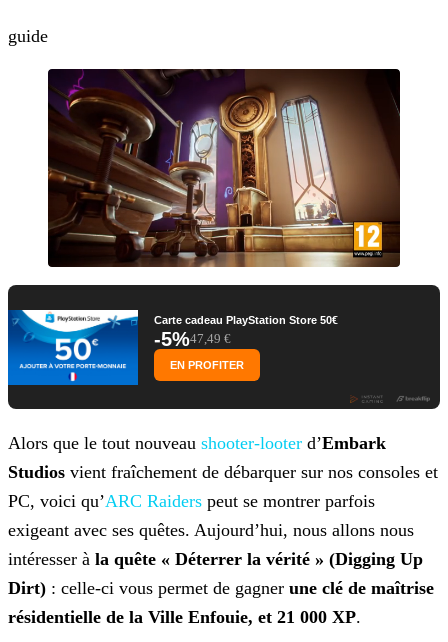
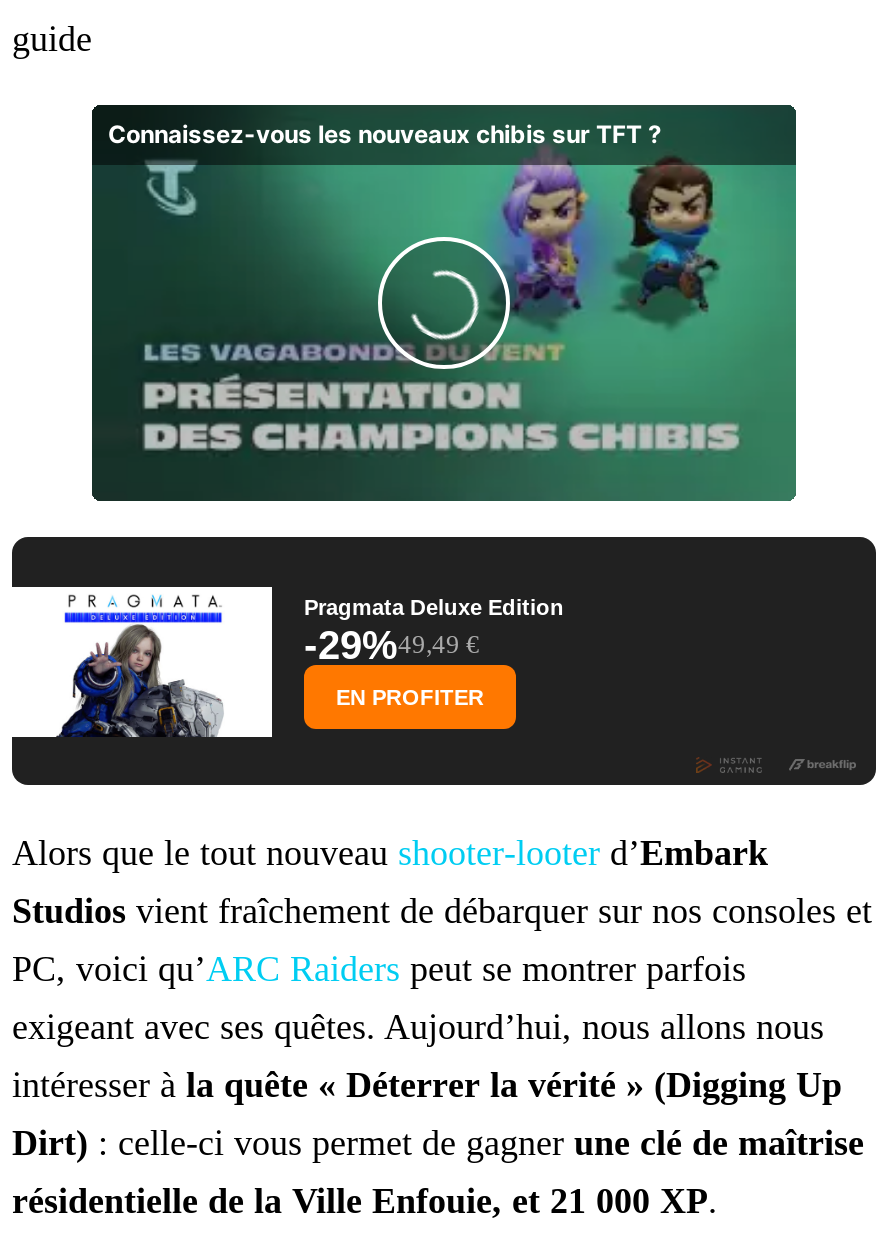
- [image]
+ [image]

- [image]
- Carte cadeau PlayStation Store 50€
- -5%47,49 €
+ [image]
+ Pragmata Deluxe Edition
+ -29%49,49 €
